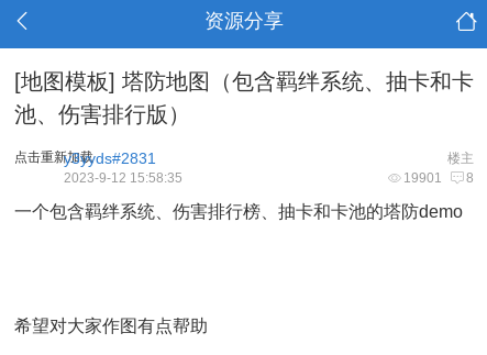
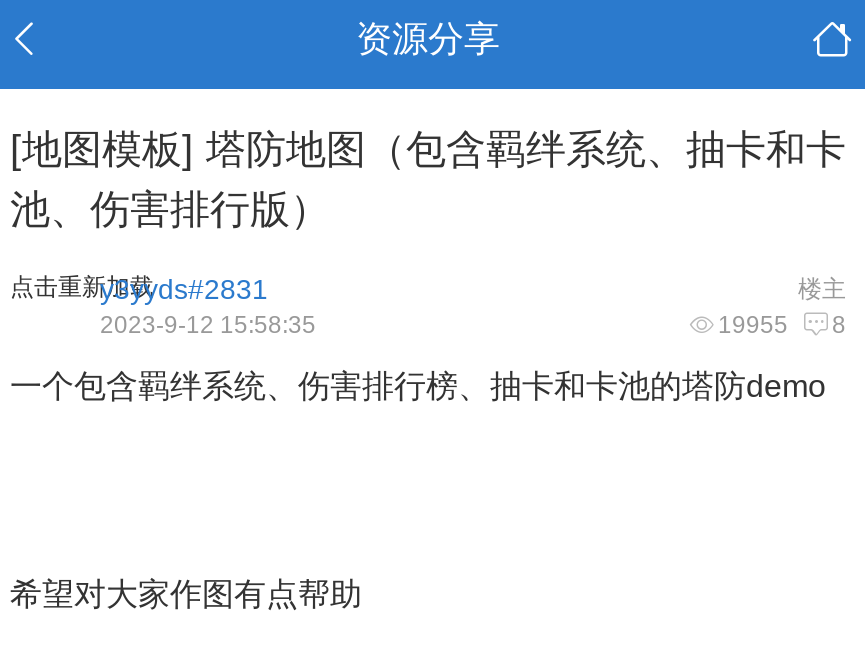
- 19901 8
+ 19955 8
